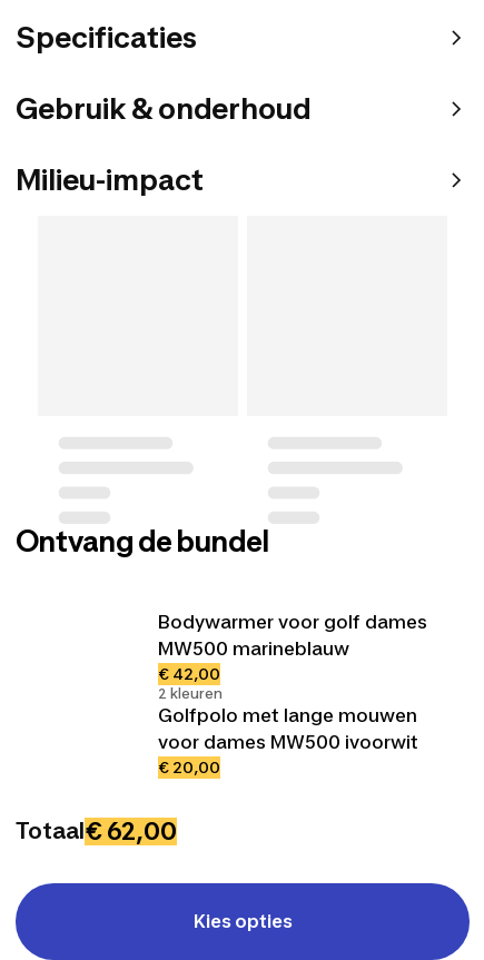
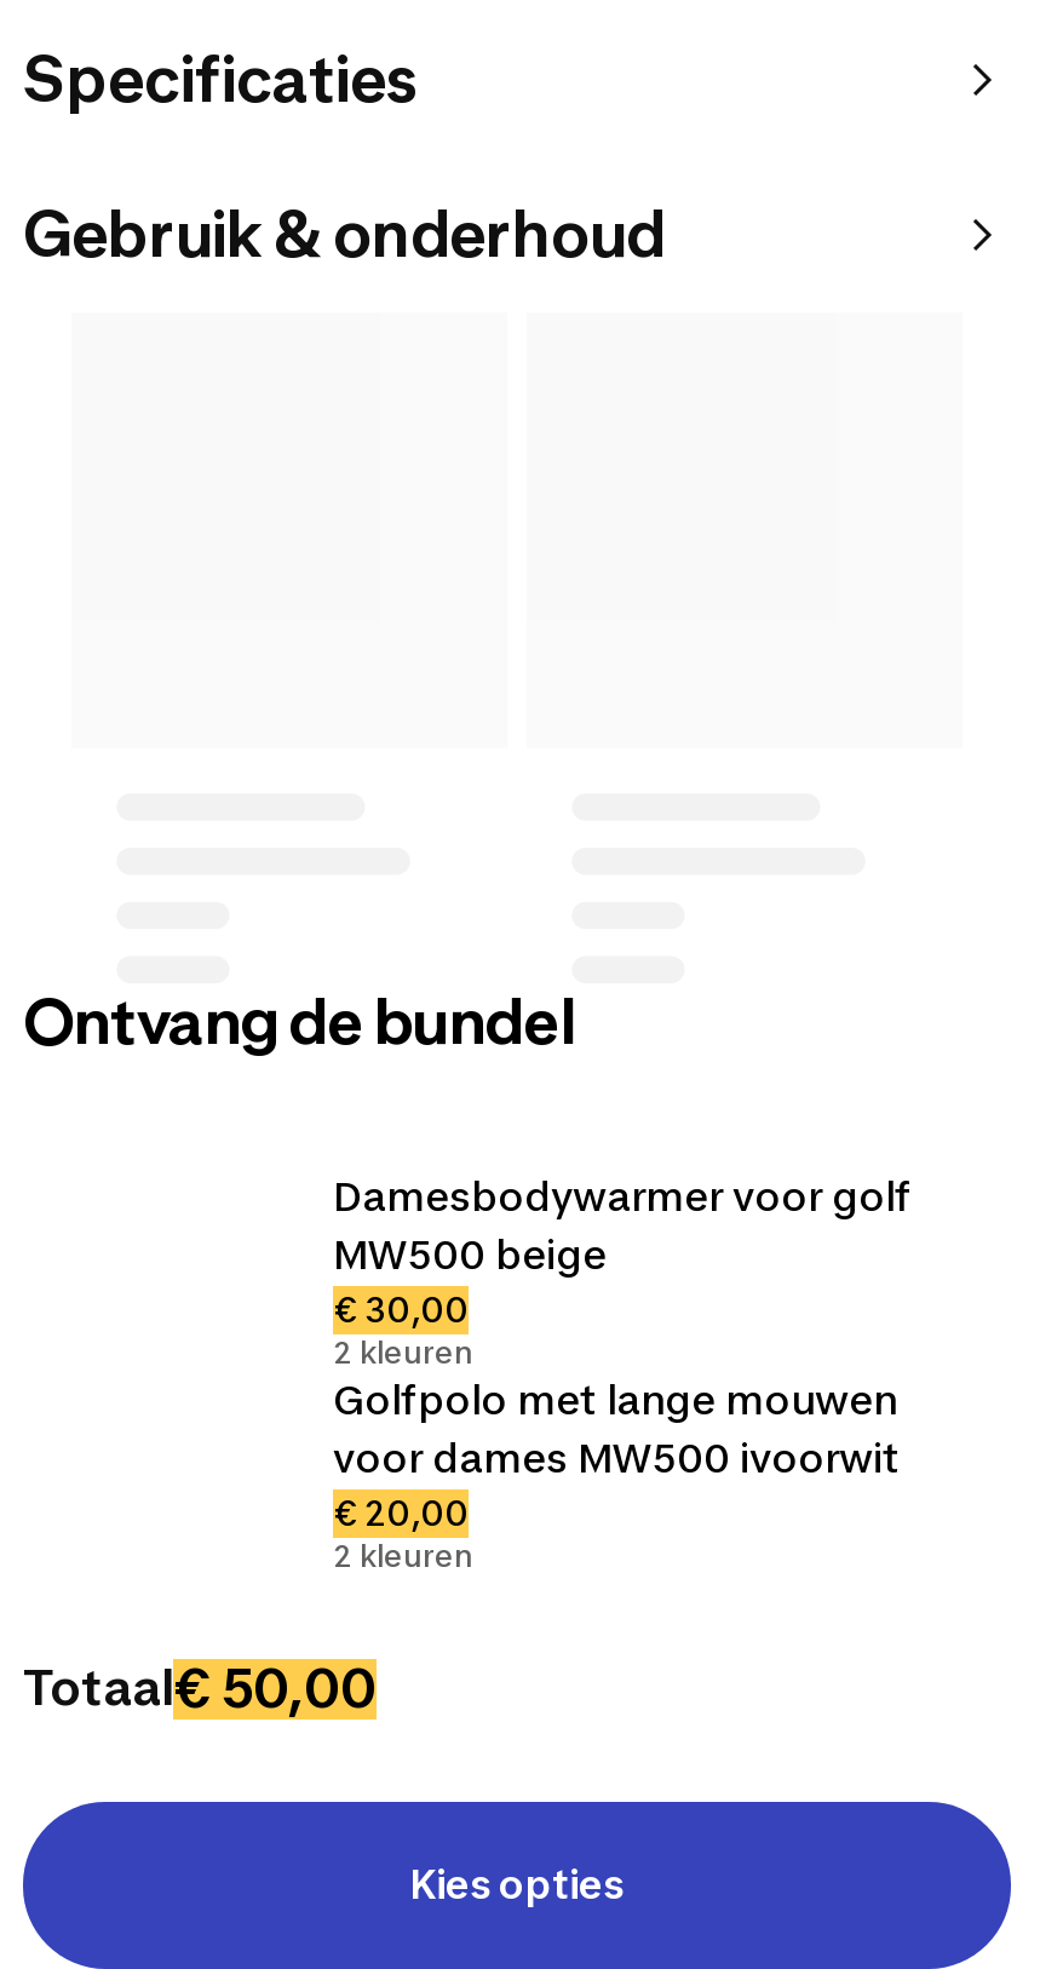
- Milieu-impact

- Bodywarmer voor golf dames
- MW500 marineblauw
- € 42,00
+ Damesbodywarmer voor golf
+ MW500 beige
+ € 30,00

- Totaal€ 62,00
+ 2 kleuren
+ Totaal€ 50,00
